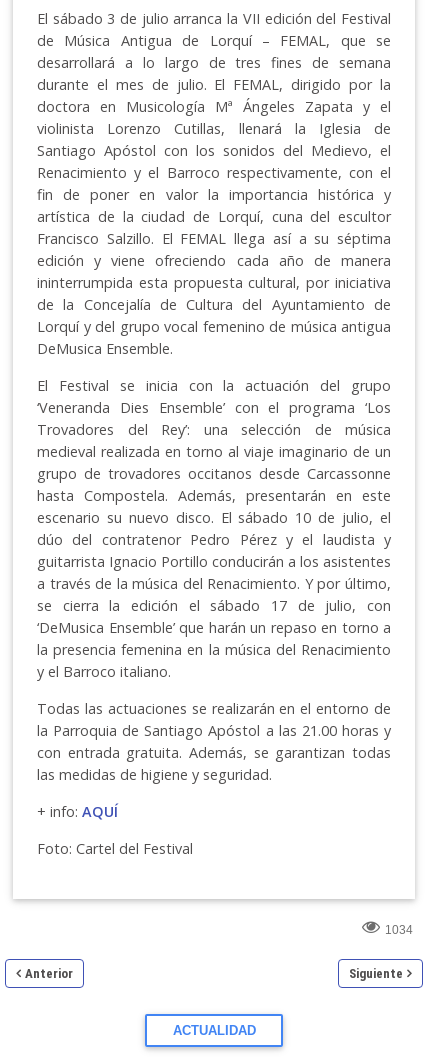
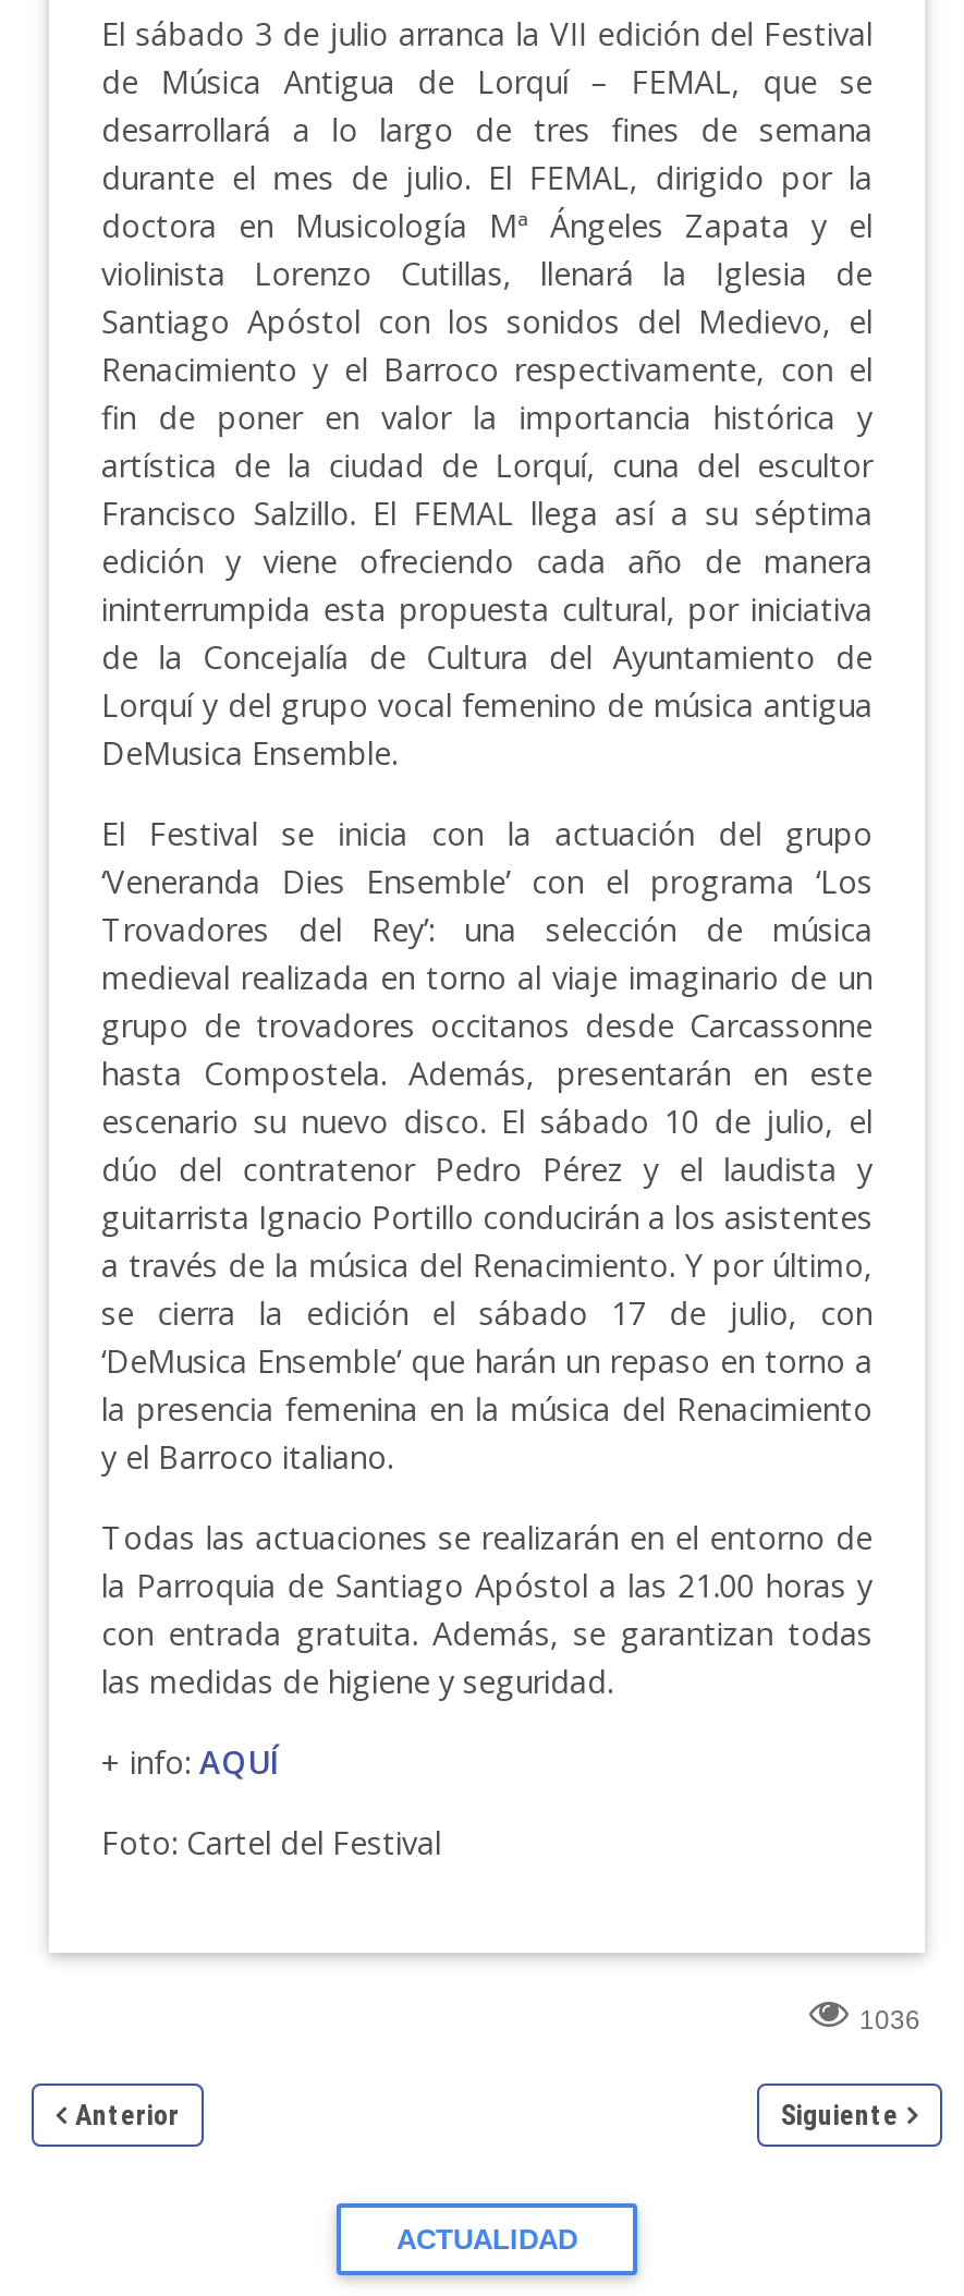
- 1034
+ 1036
